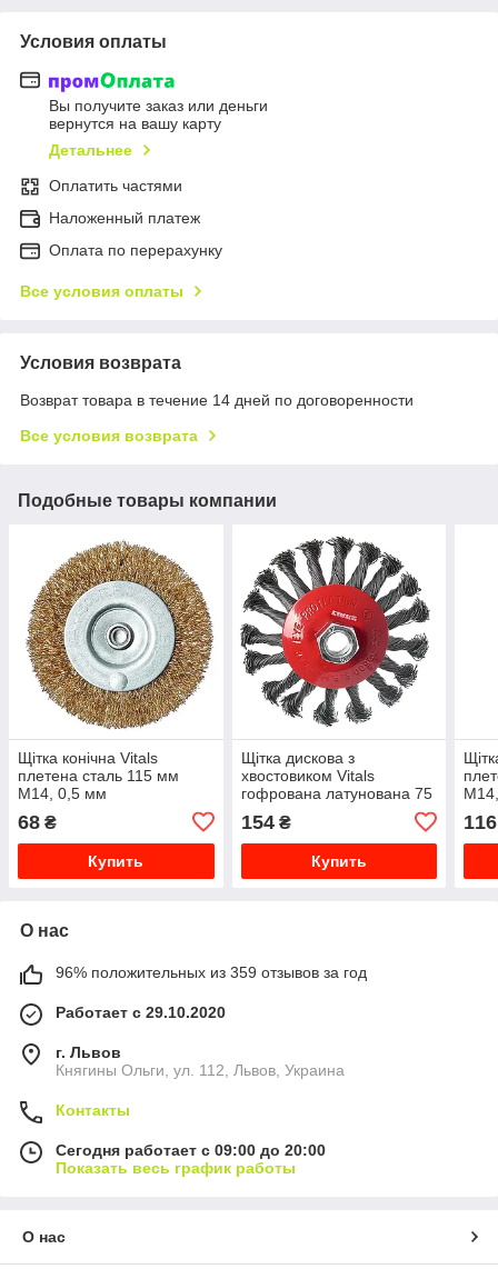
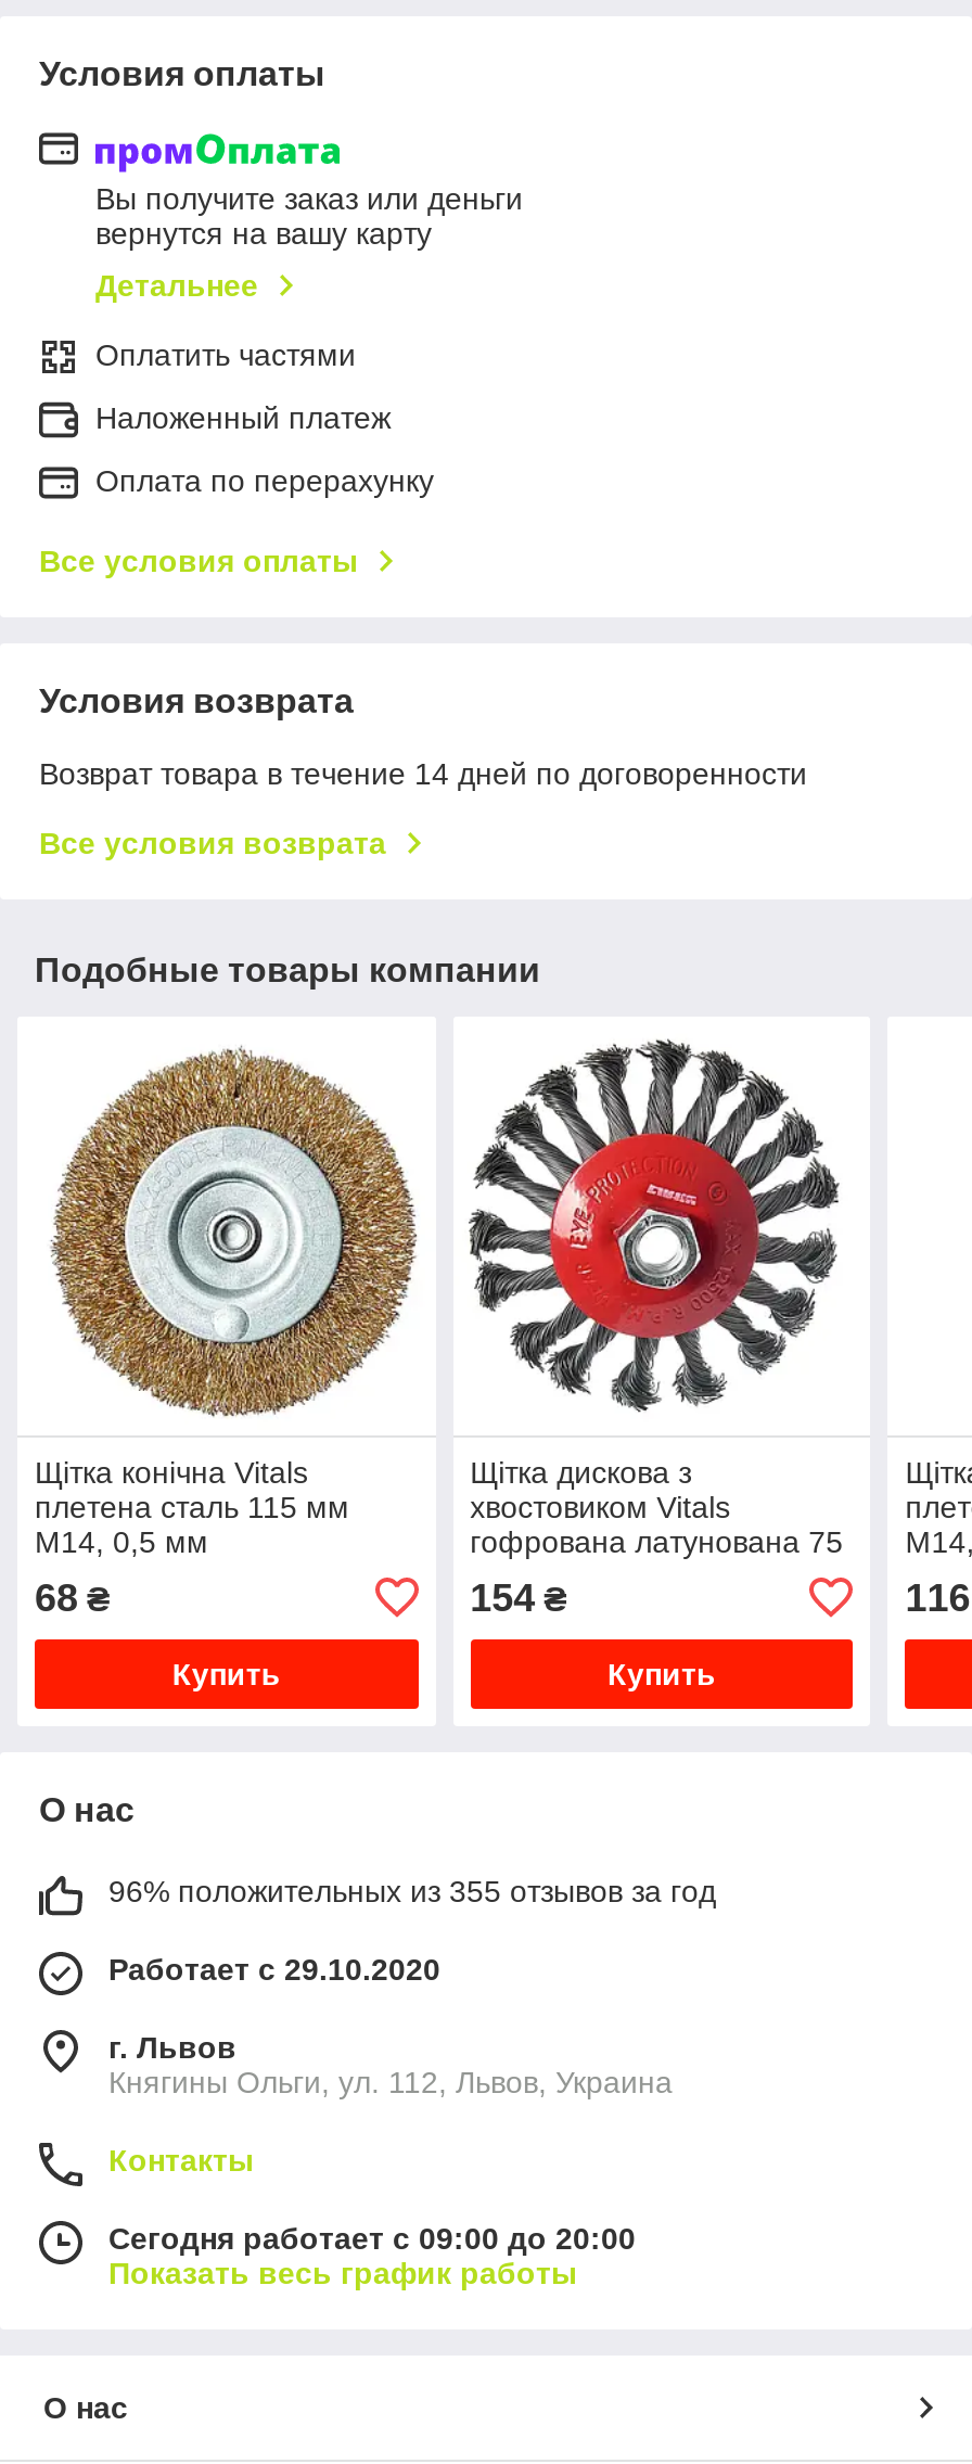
- 96% положительных из 359 отзывов за год
+ 96% положительных из 355 отзывов за год
